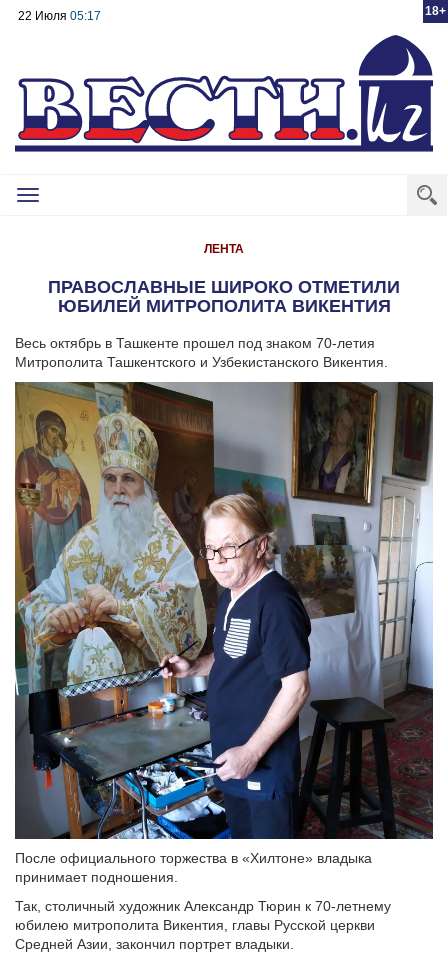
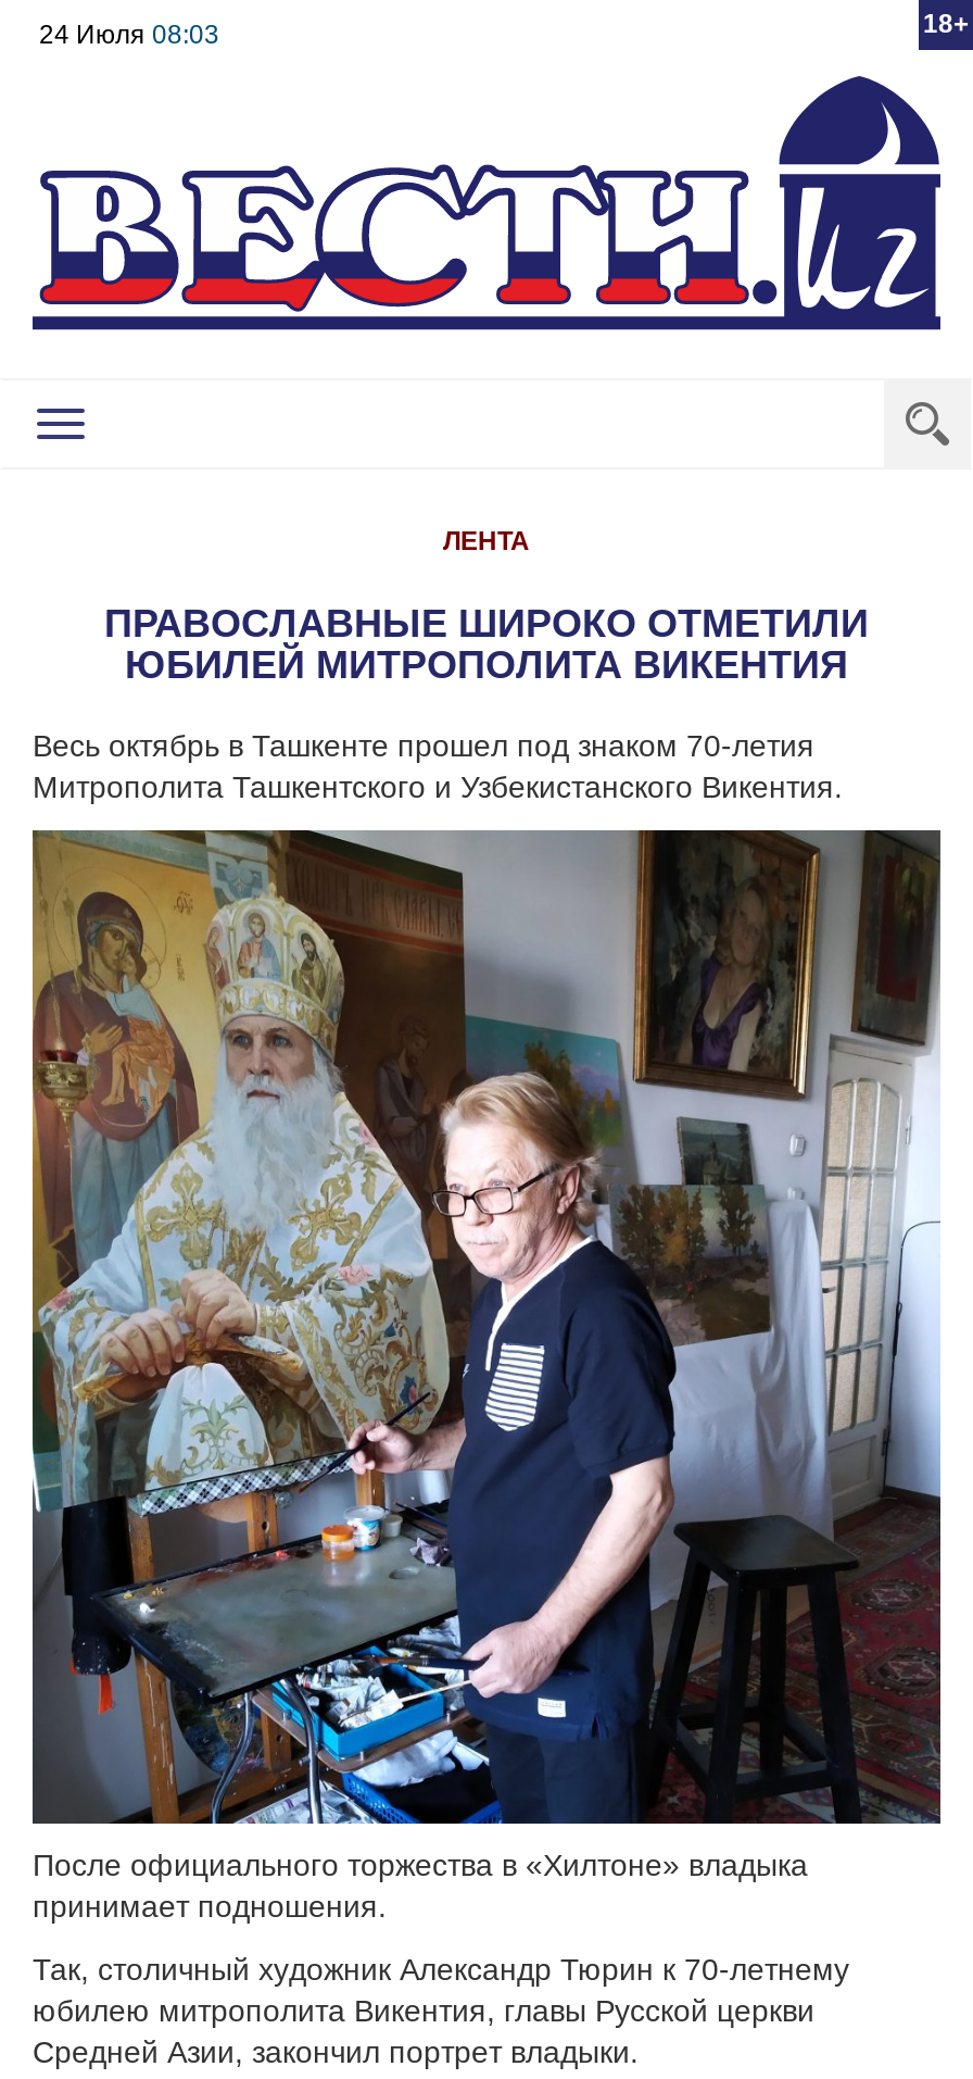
- 22 Июля 05:17
+ 24 Июля 08:03
